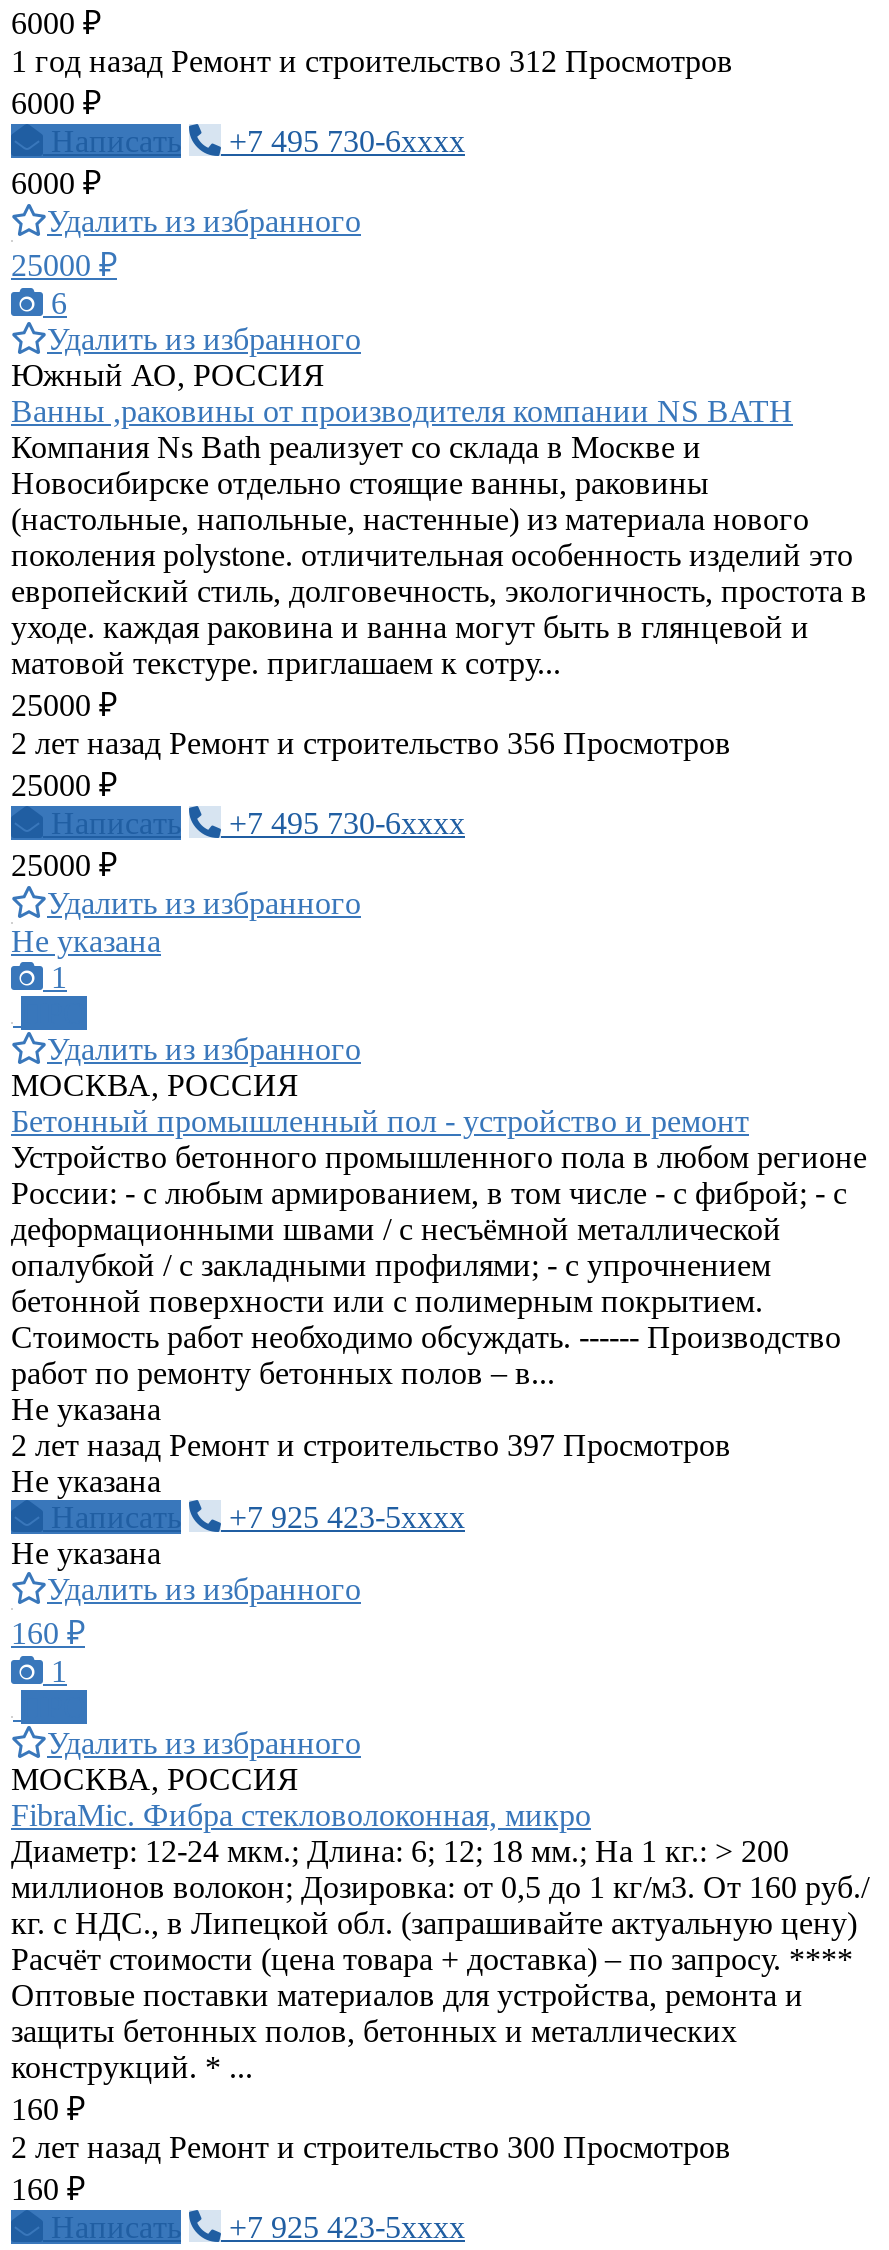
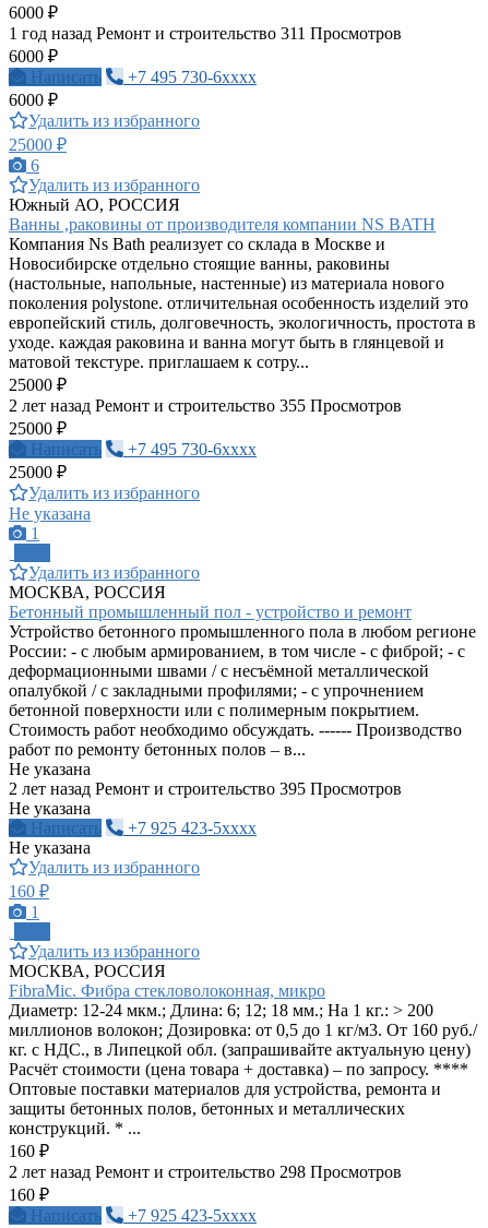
- 1 год назад Ремонт и строительство 312 Просмотров
+ 1 год назад Ремонт и строительство 311 Просмотров

- 2 лет назад Ремонт и строительство 356 Просмотров
+ 2 лет назад Ремонт и строительство 355 Просмотров

- 2 лет назад Ремонт и строительство 397 Просмотров
+ 2 лет назад Ремонт и строительство 395 Просмотров

- 2 лет назад Ремонт и строительство 300 Просмотров
+ 2 лет назад Ремонт и строительство 298 Просмотров
